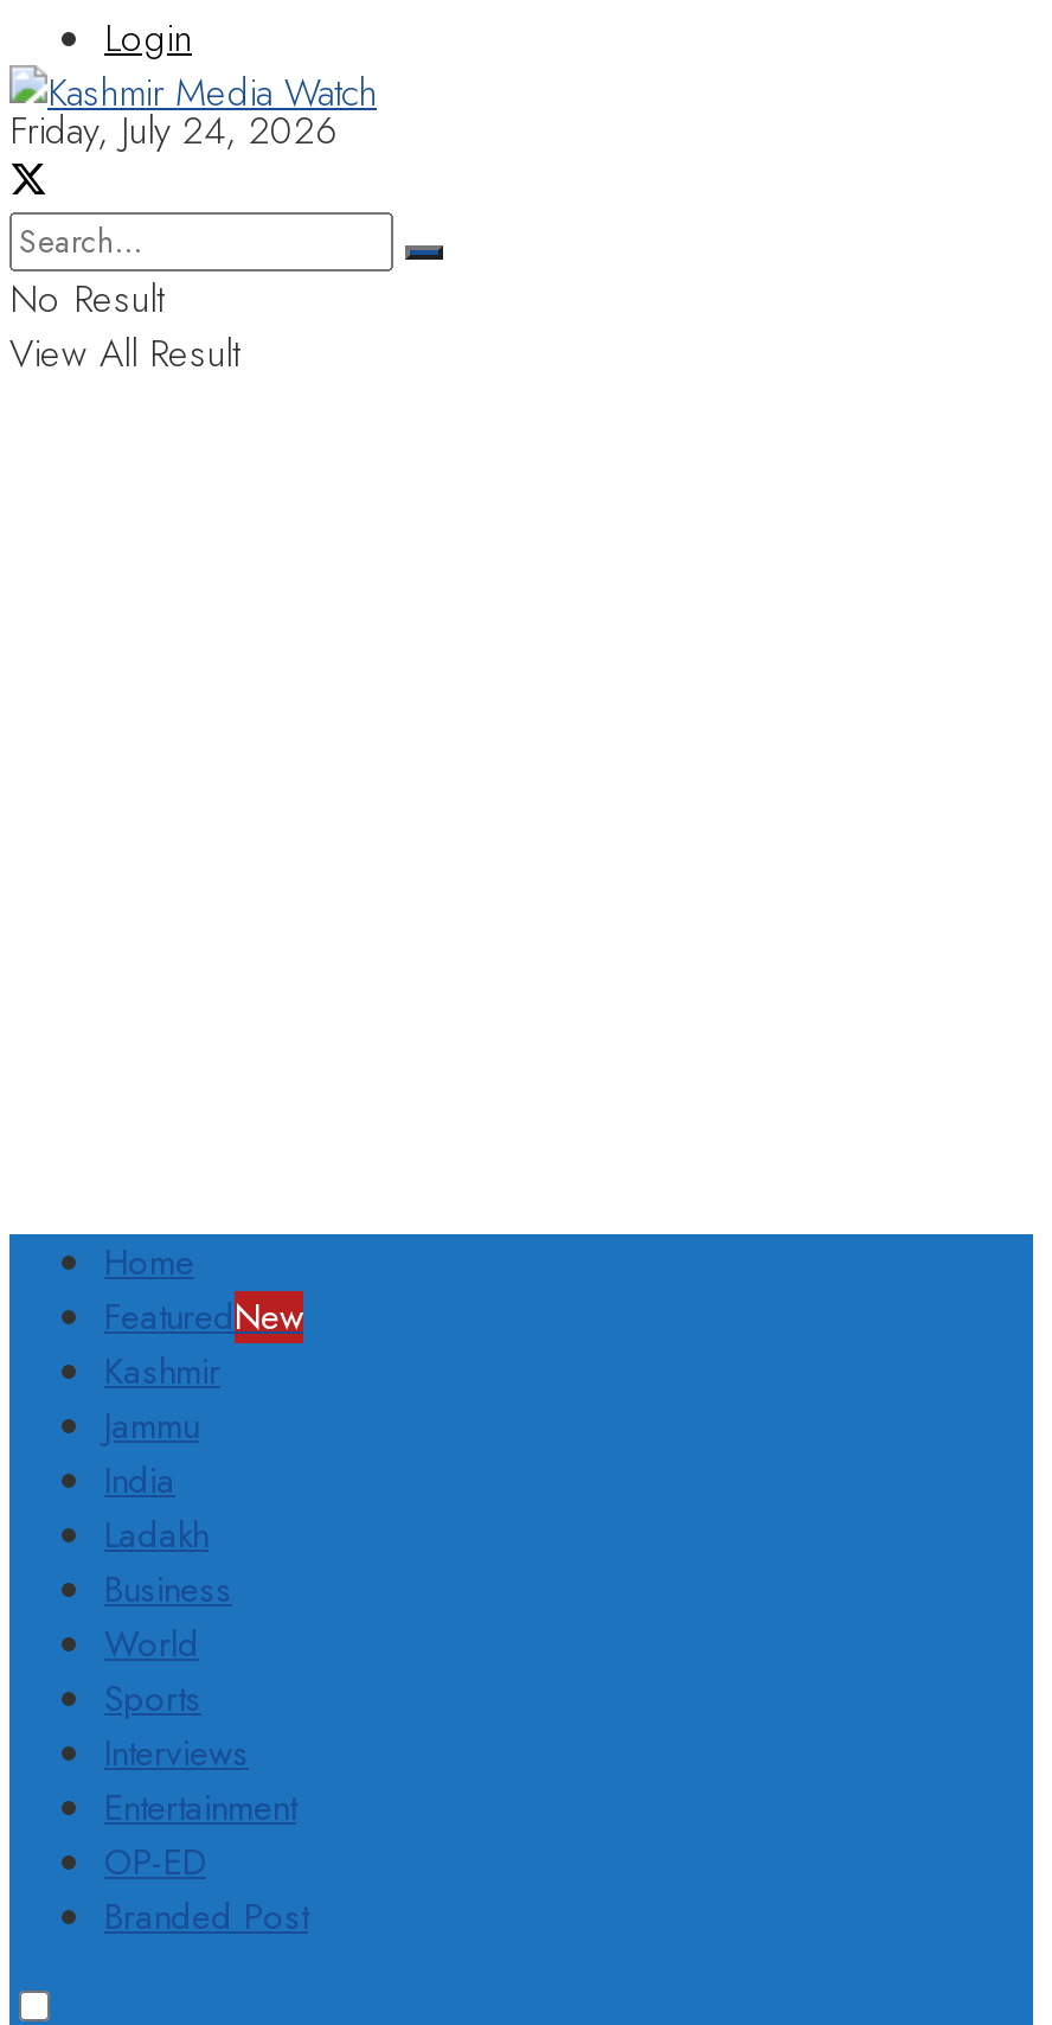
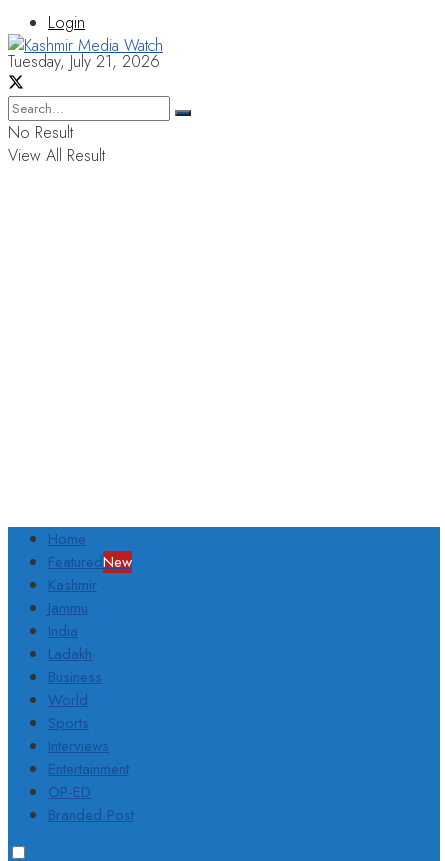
- Friday, July 24, 2026
+ Tuesday, July 21, 2026
